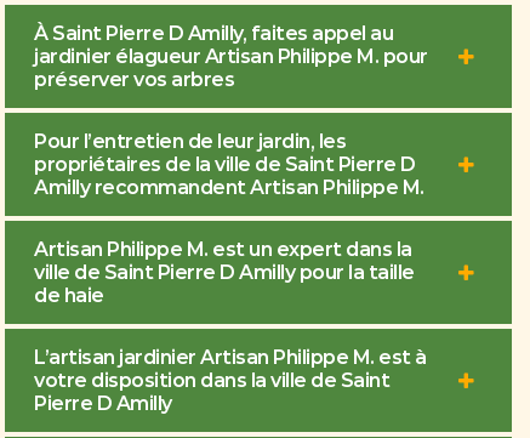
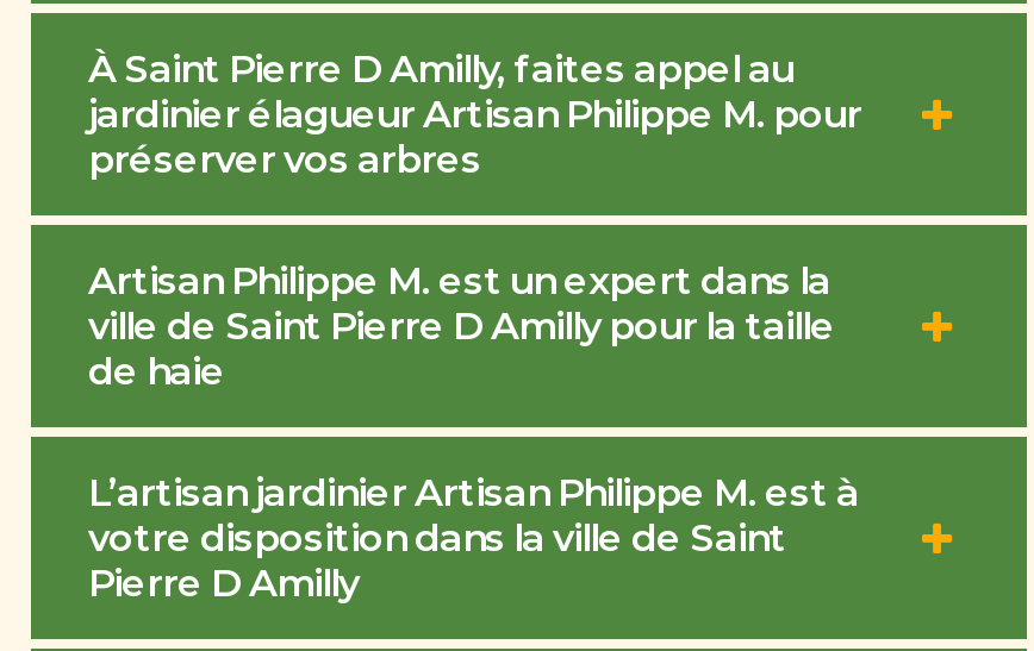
- Pour l’entretien de leur jardin, les
- propriétaires de la ville de Saint Pierre D
- Amilly recommandent Artisan Philippe M.
